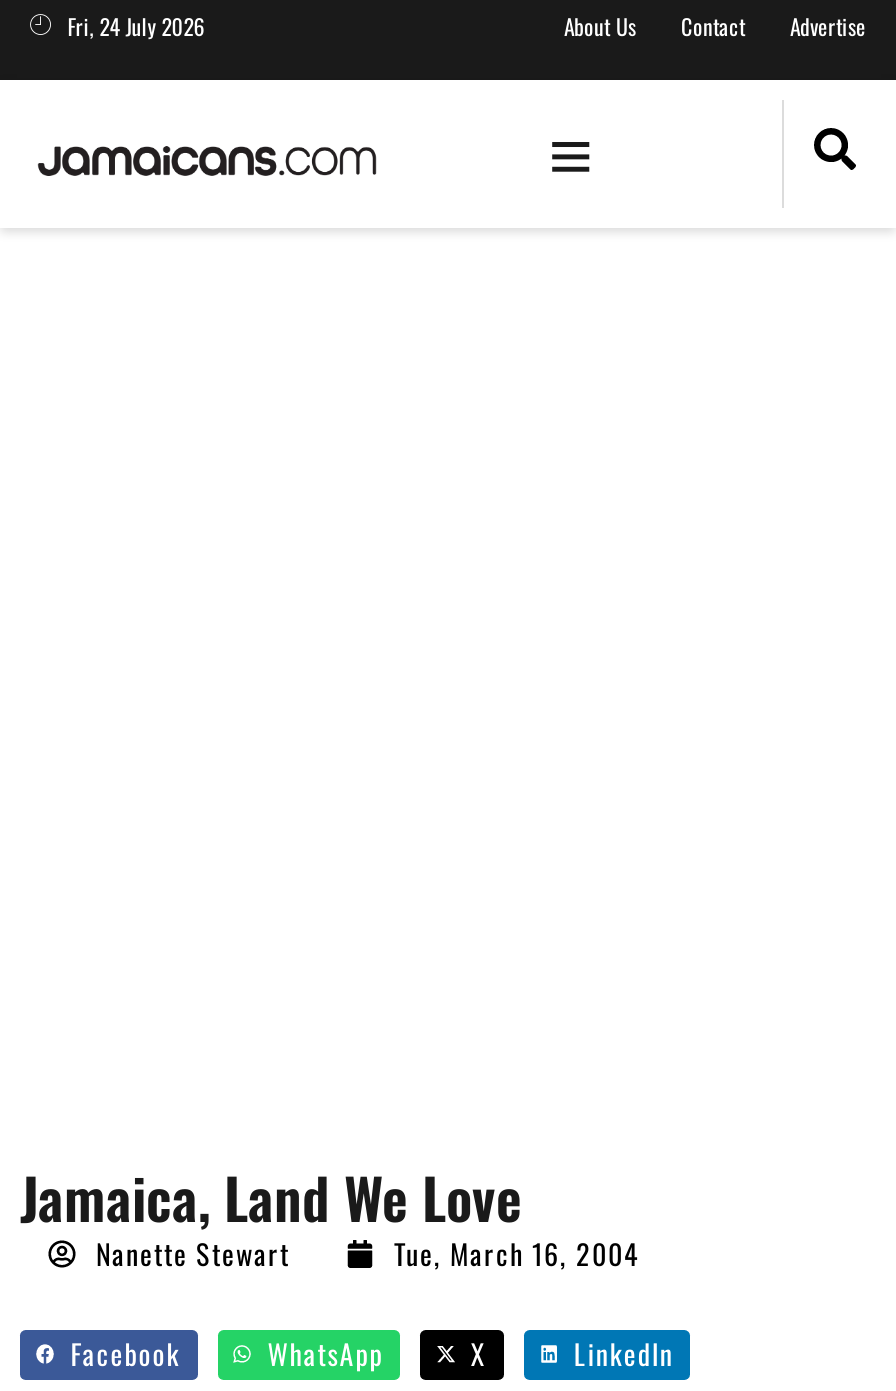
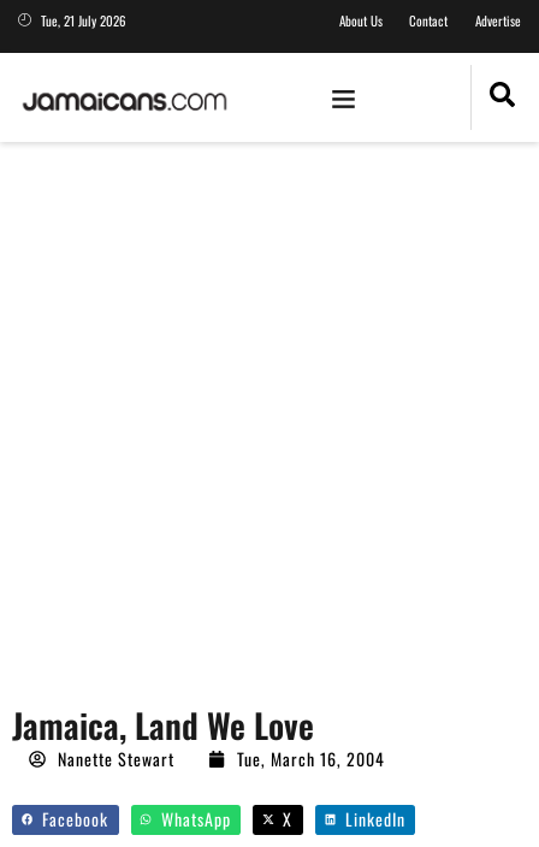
- Fri, 24 July 2026
+ Tue, 21 July 2026
